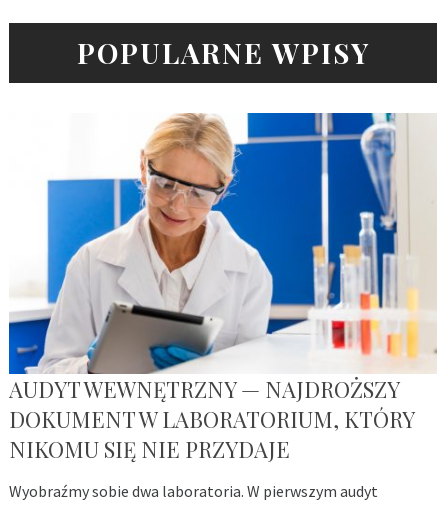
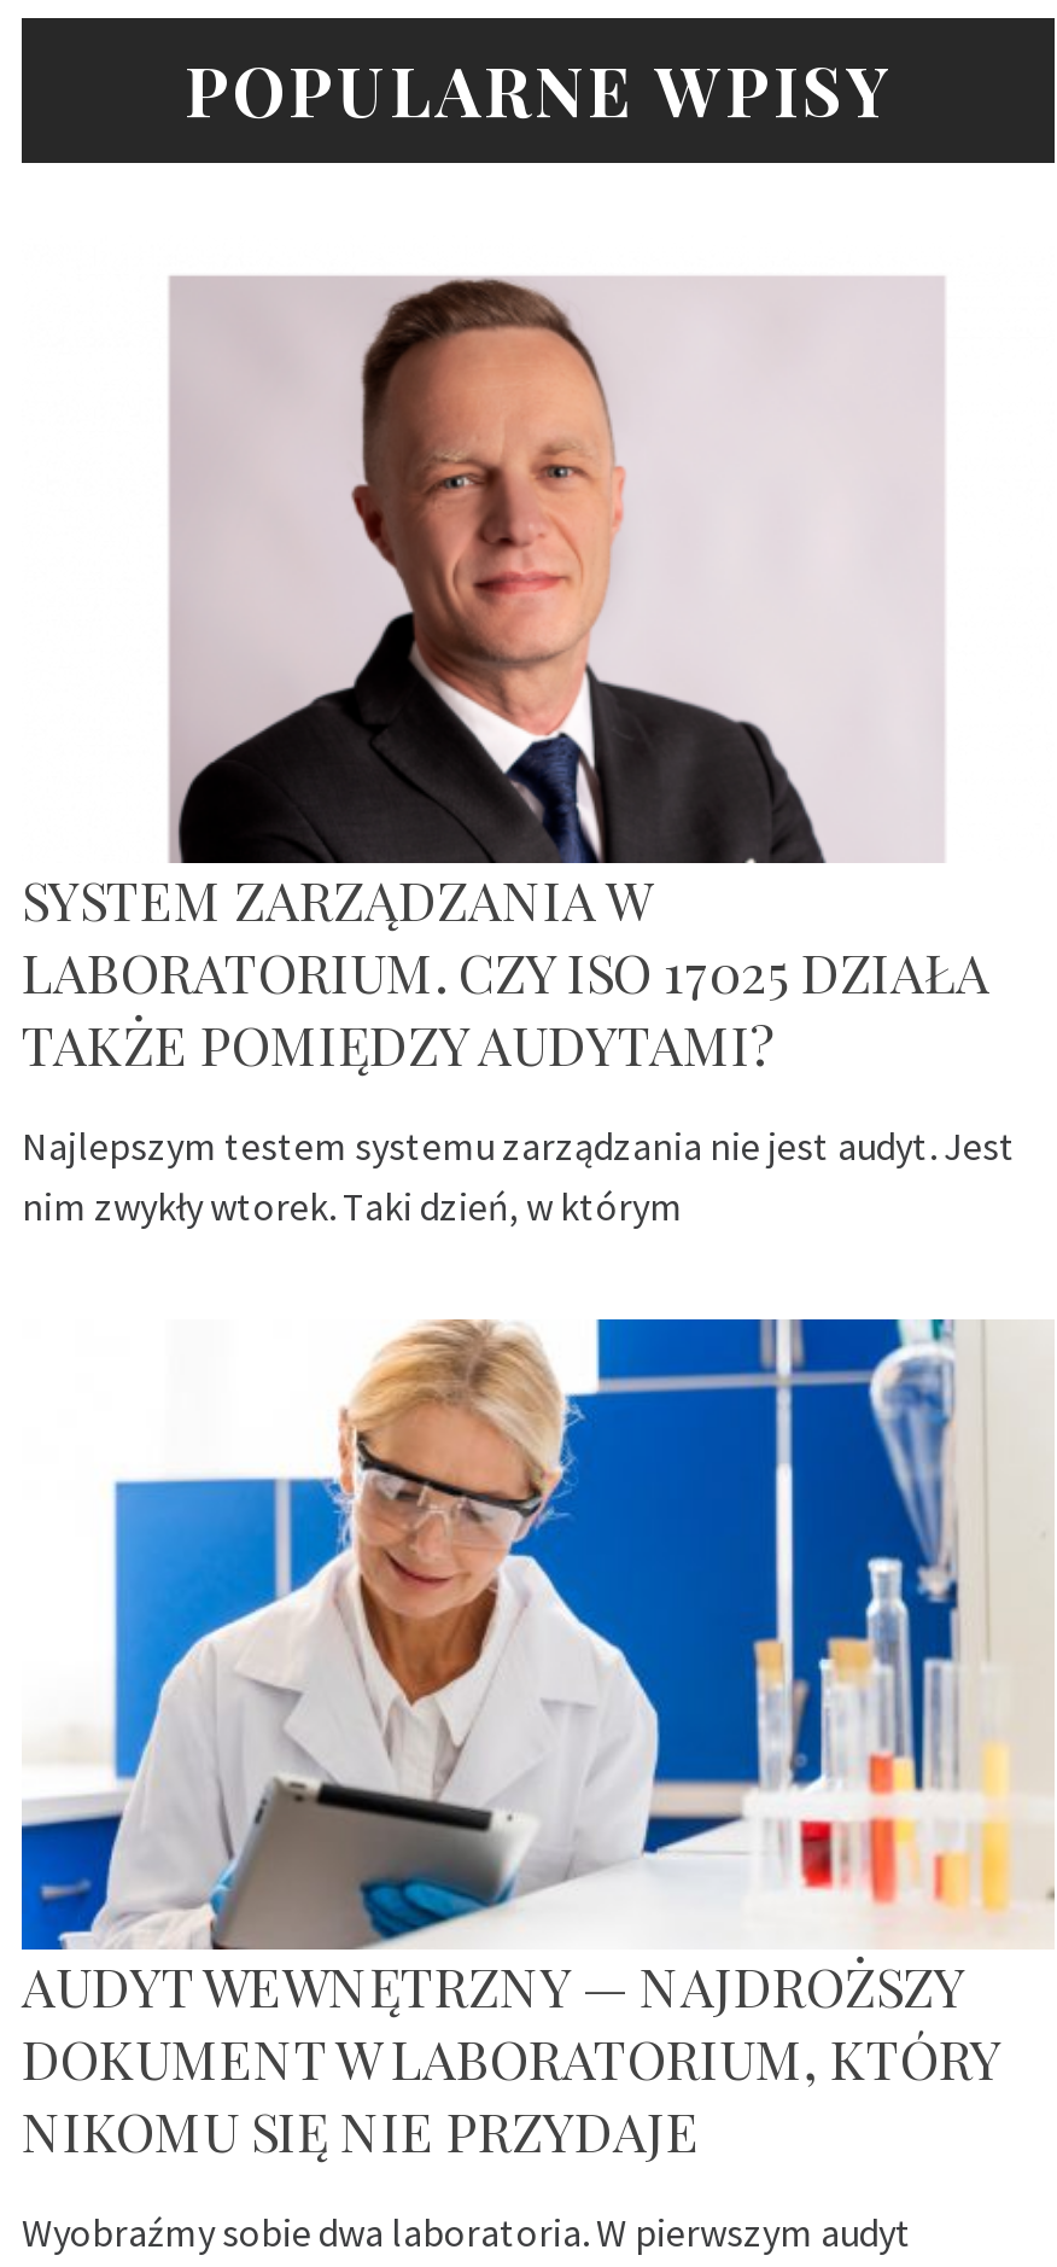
+ [image]
+ SYSTEM ZARZĄDZANIA W
+ LABORATORIUM. CZY ISO 17025 DZIAŁA
+ TAKŻE POMIĘDZY AUDYTAMI?
+ Najlepszym testem systemu zarządzania nie jest audyt. Jest
+ nim zwykły wtorek. Taki dzień, w którym
